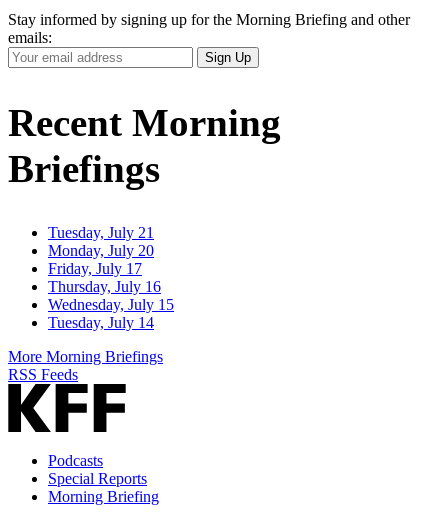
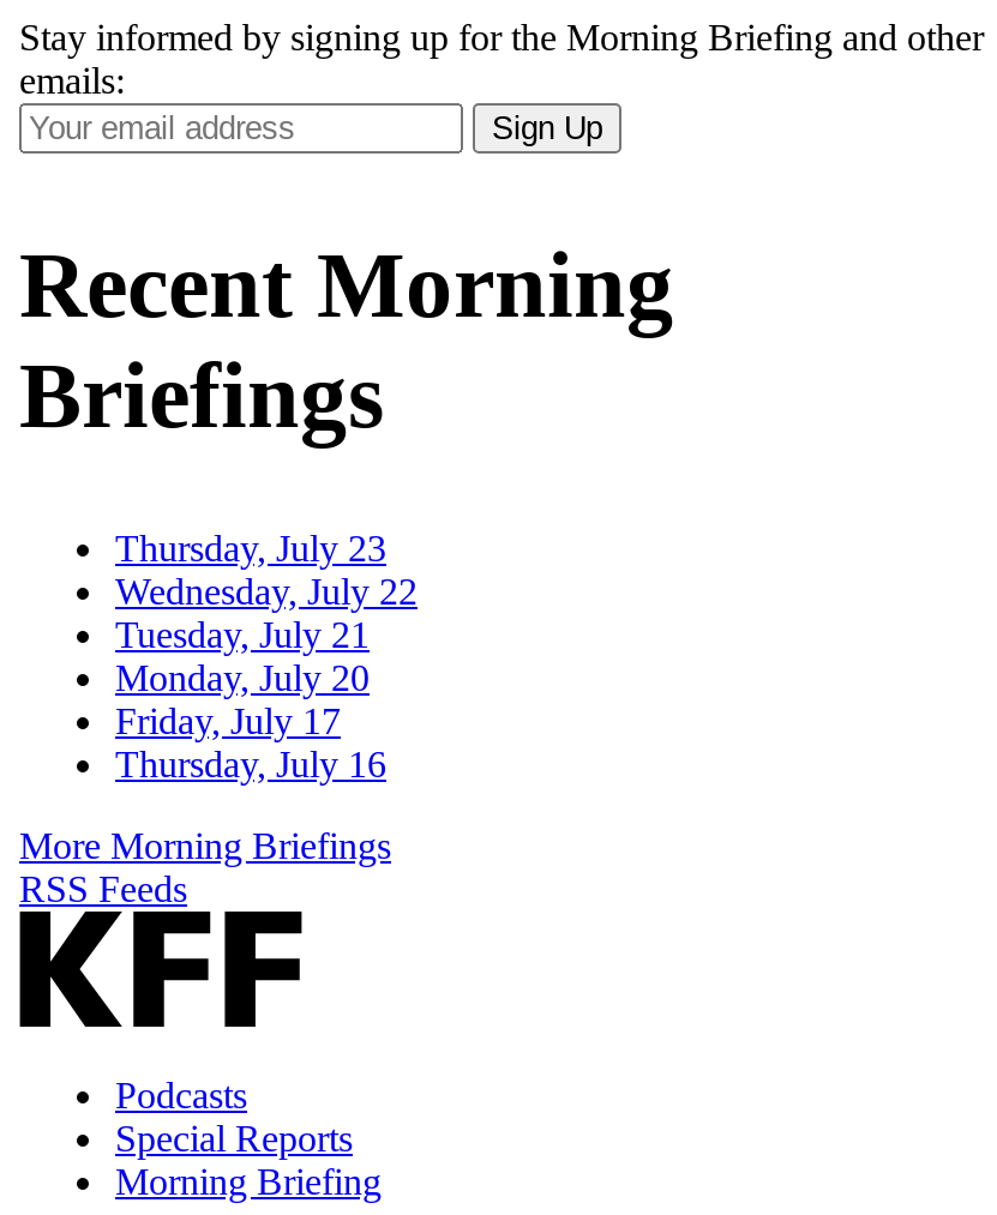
+ Thursday, July 23
+ Wednesday, July 22

moved down: Tuesday, July 21 | Monday, July 20 | Friday, July 17 | Thursday, July 16

- Wednesday, July 15
- Tuesday, July 14
